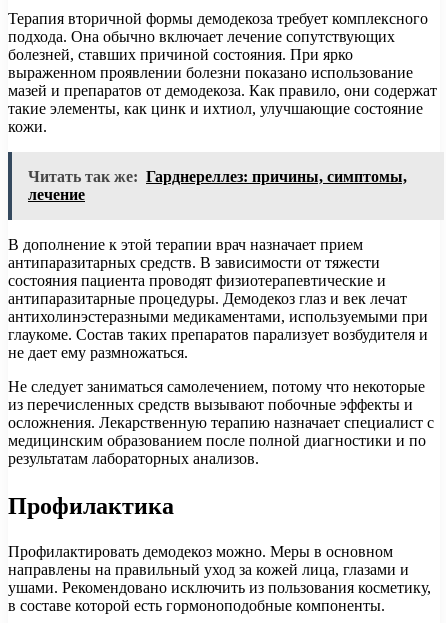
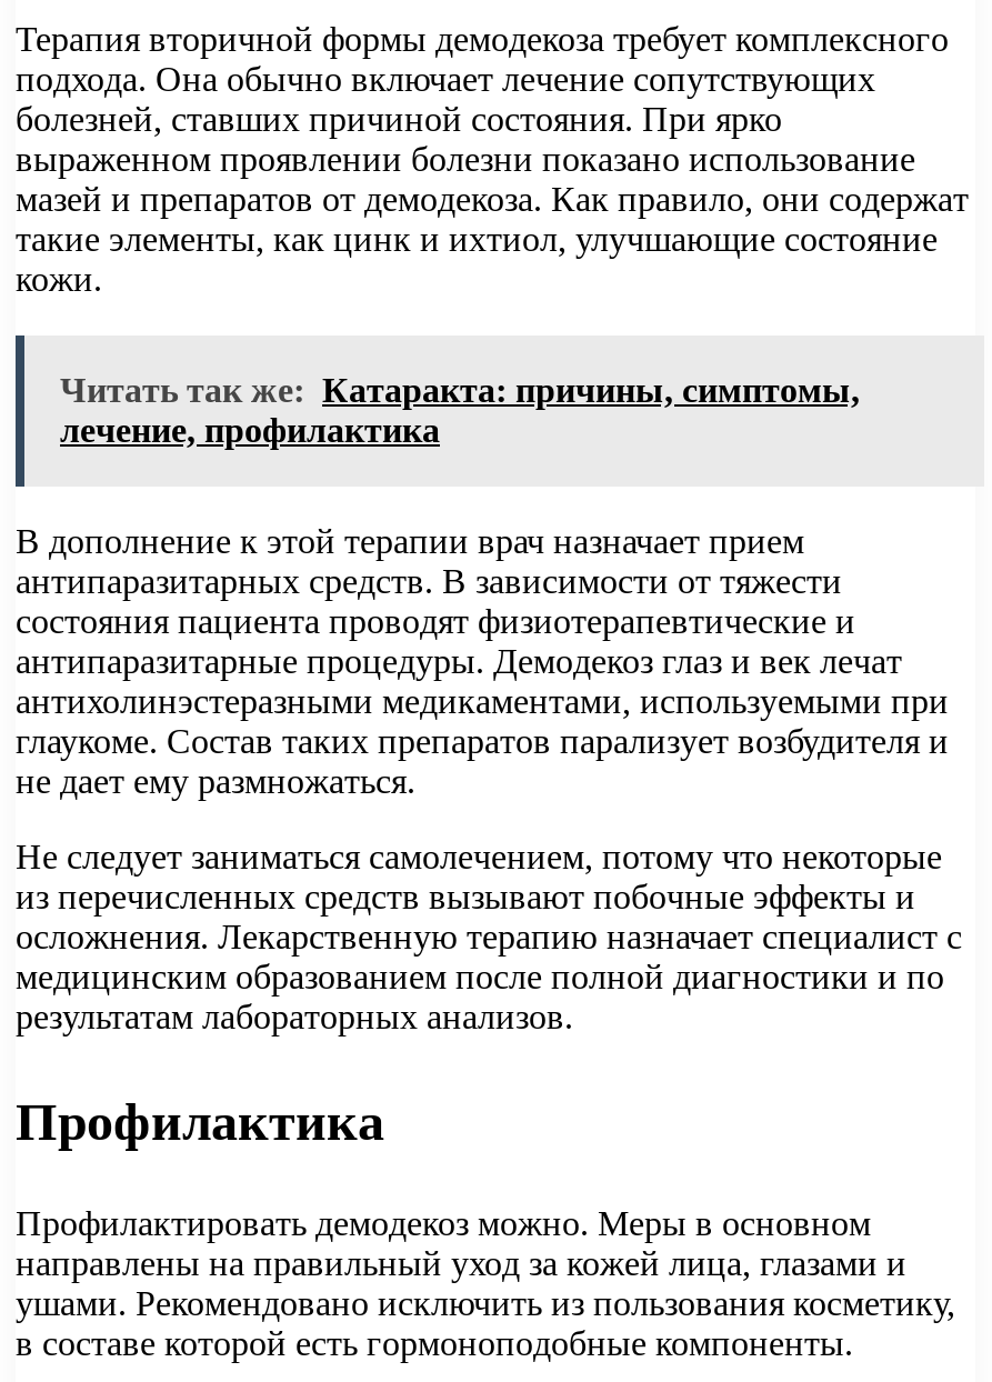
- Читать так же: Гарднереллез: причины, симптомы,
- лечение
+ Читать так же: Катаракта: причины, симптомы,
+ лечение, профилактика
